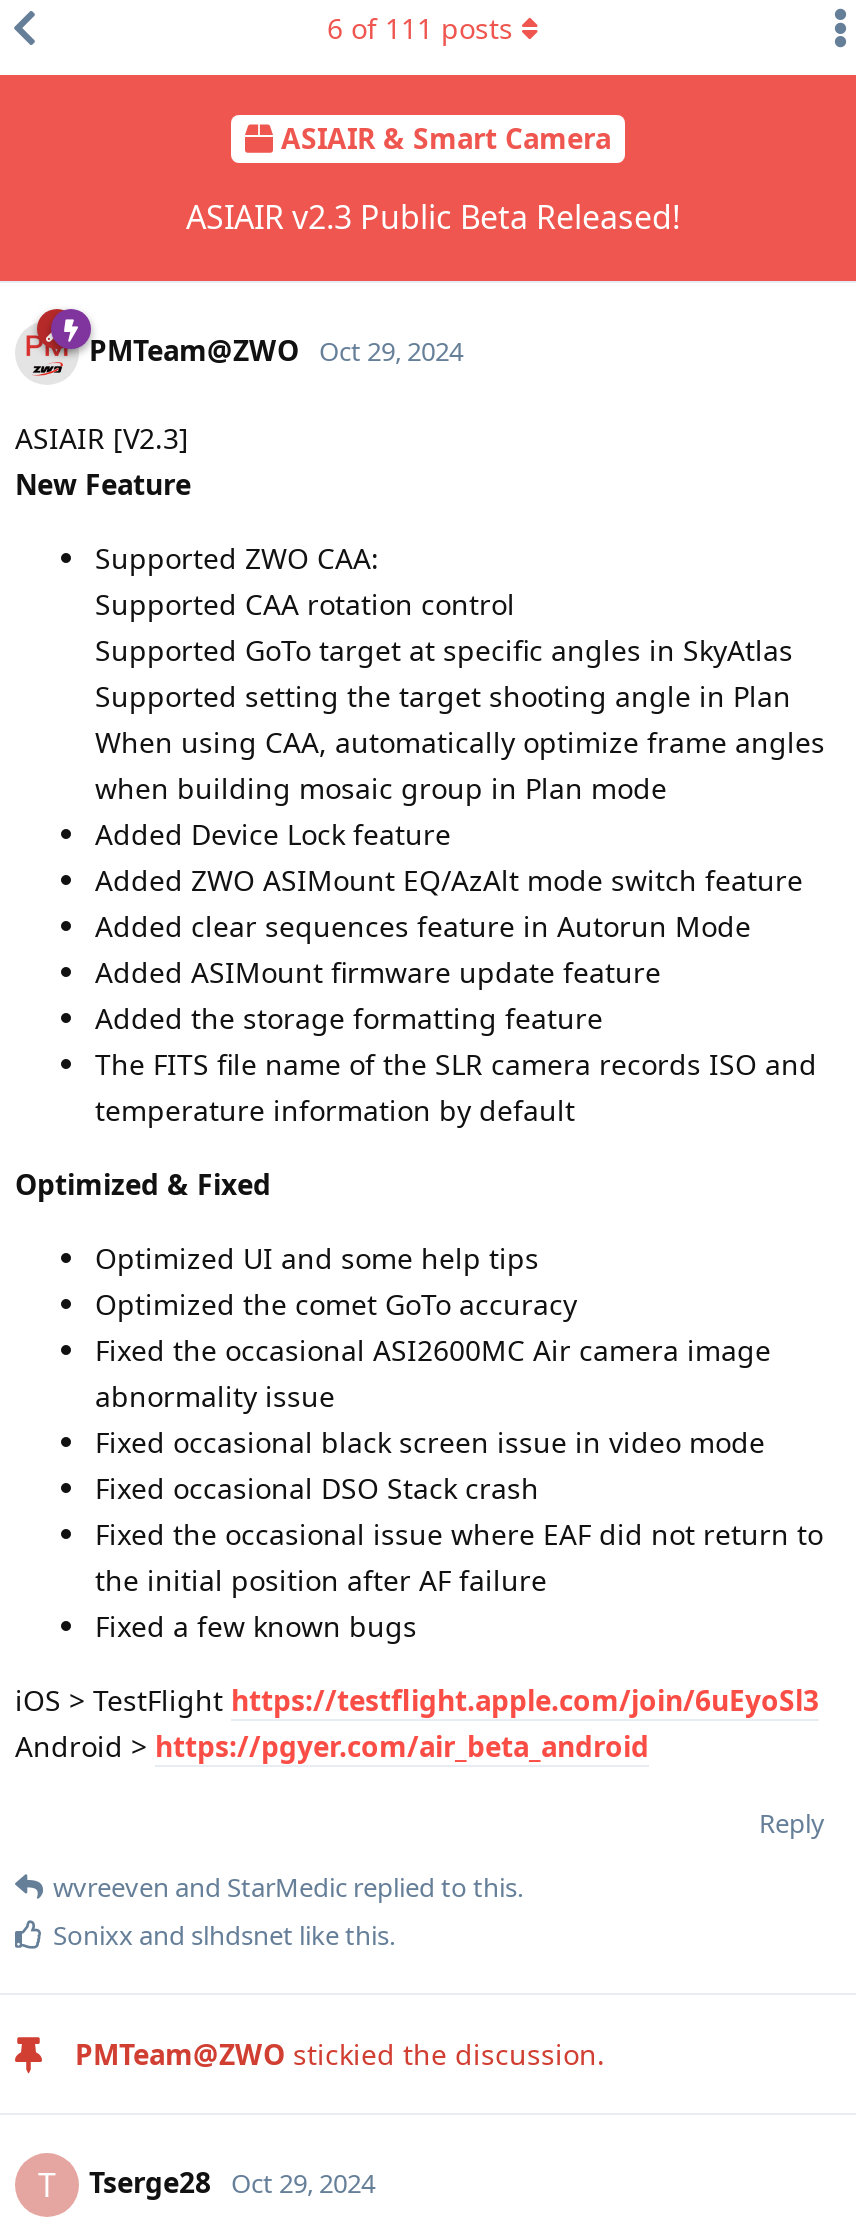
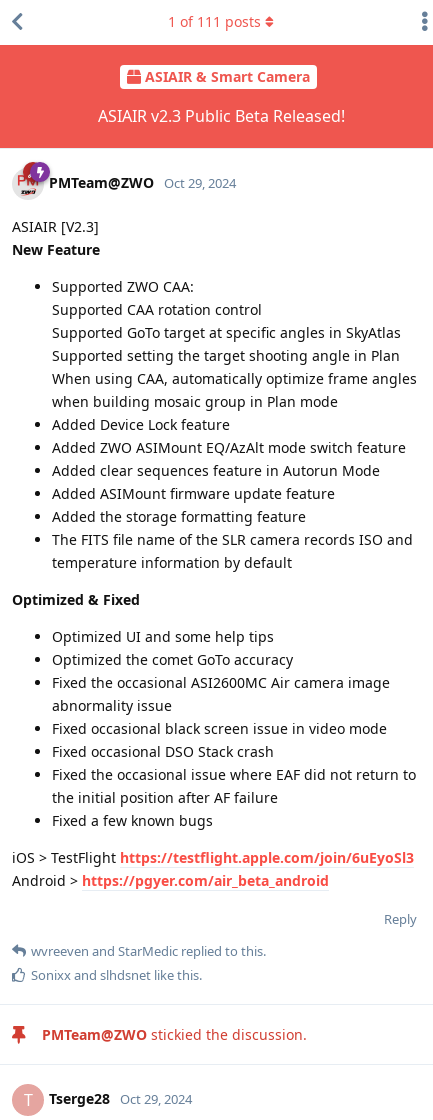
- 6 of 111 posts
+ 1 of 111 posts
